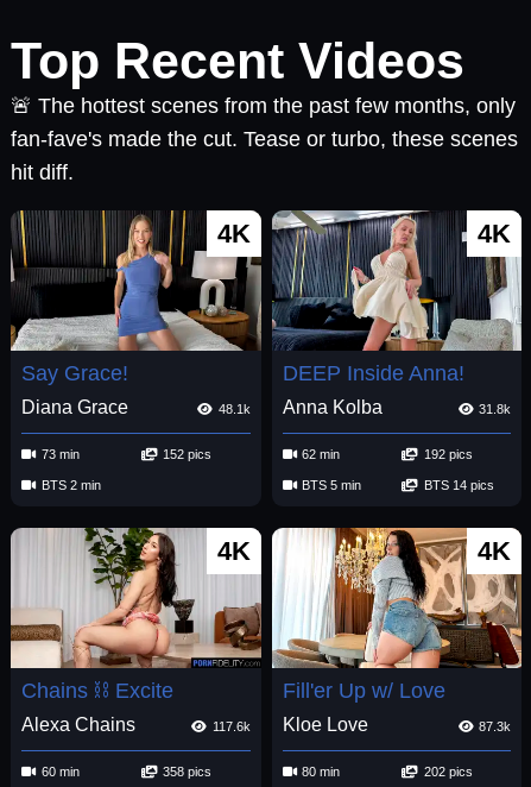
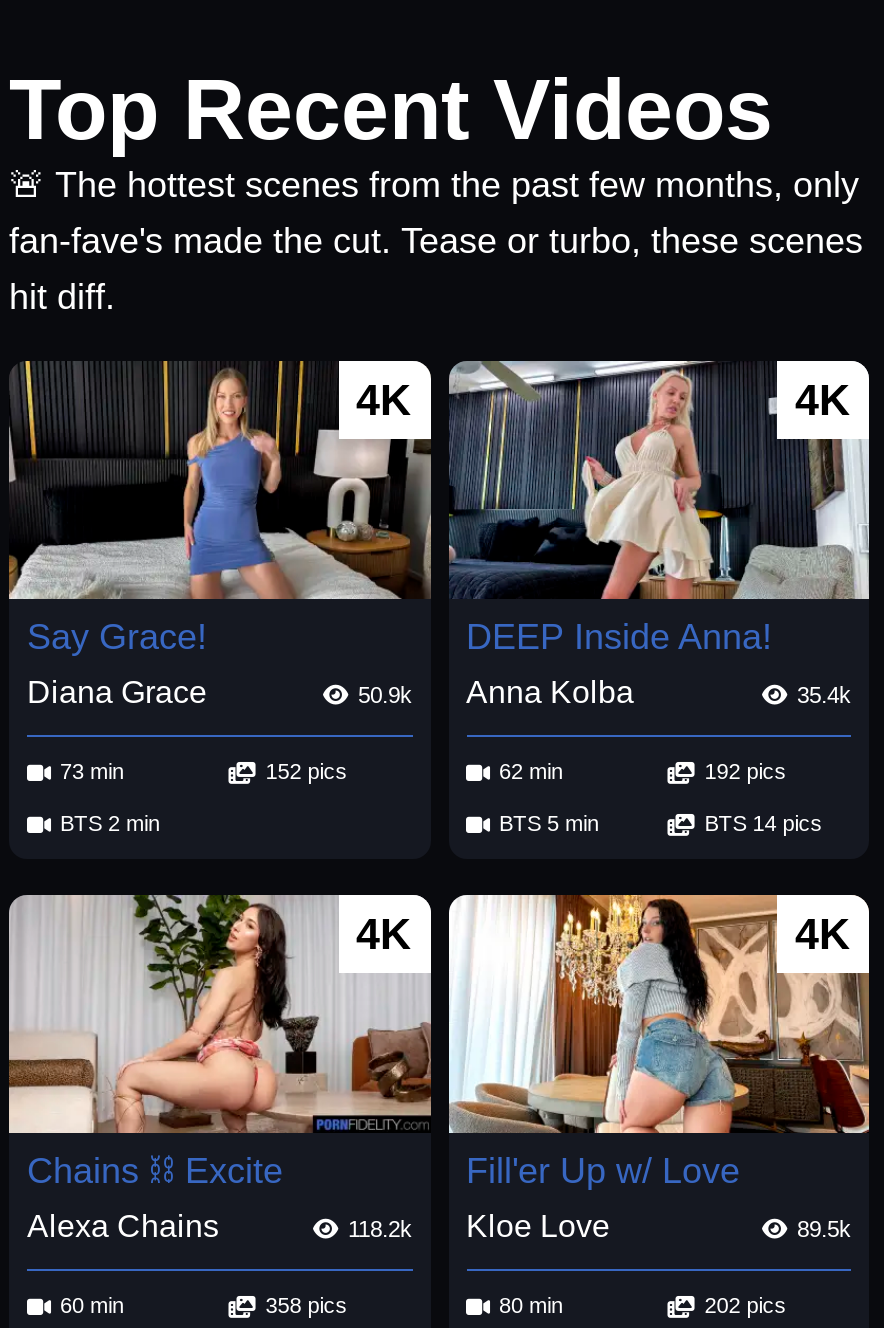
- 48.1k
+ 50.9k

- 31.8k
+ 35.4k

- 117.6k
+ 118.2k

- 87.3k
+ 89.5k
